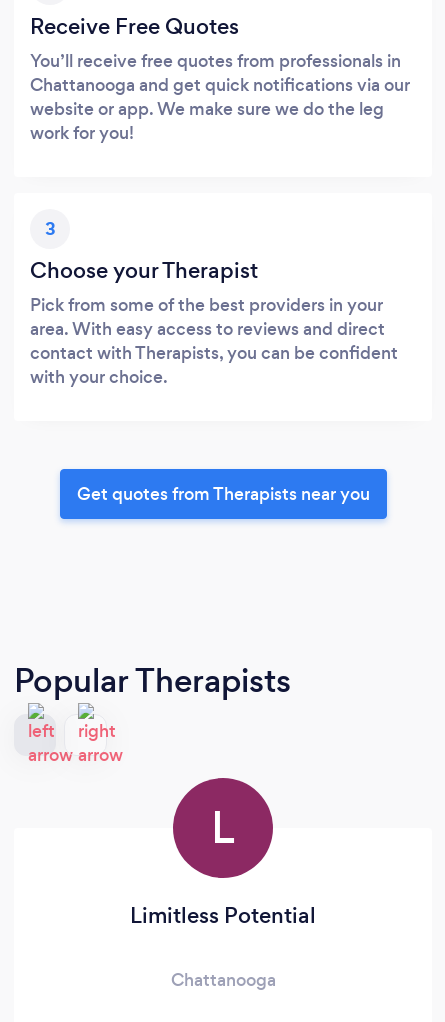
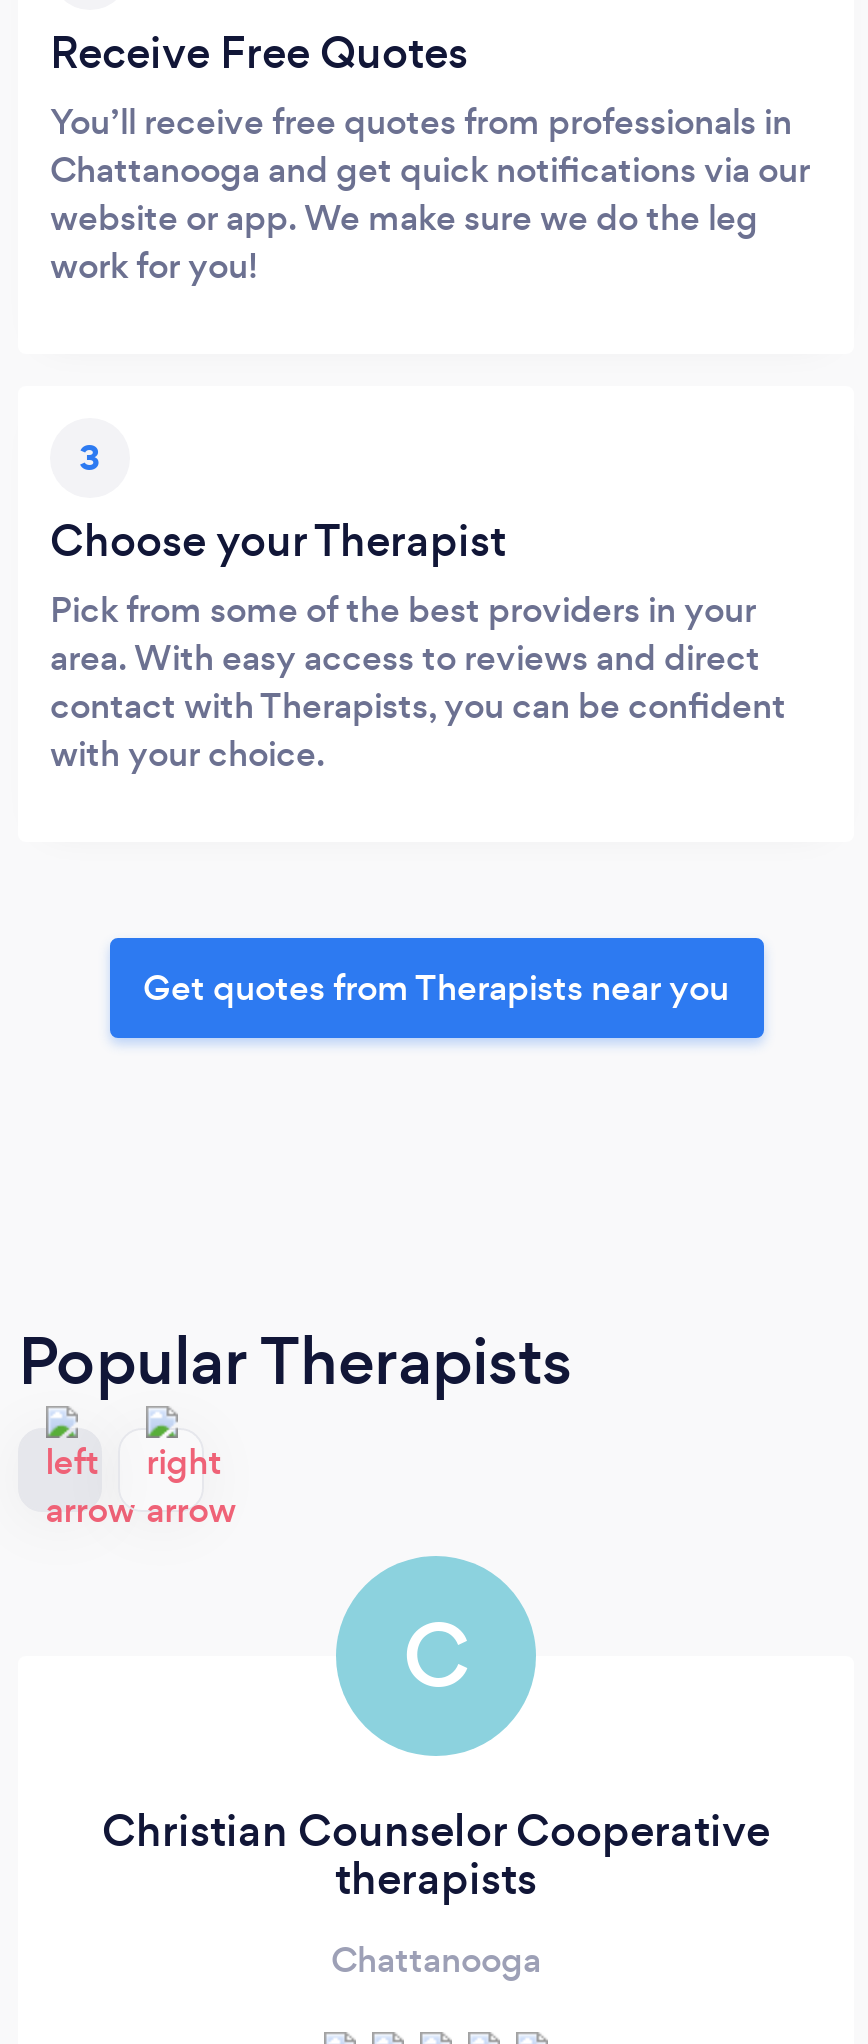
- L
+ C

- Limitless Potential
+ Christian Counselor Cooperative
+ therapists
